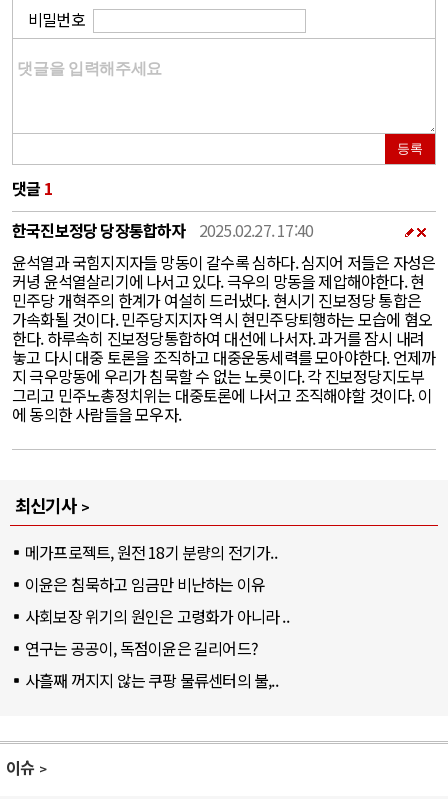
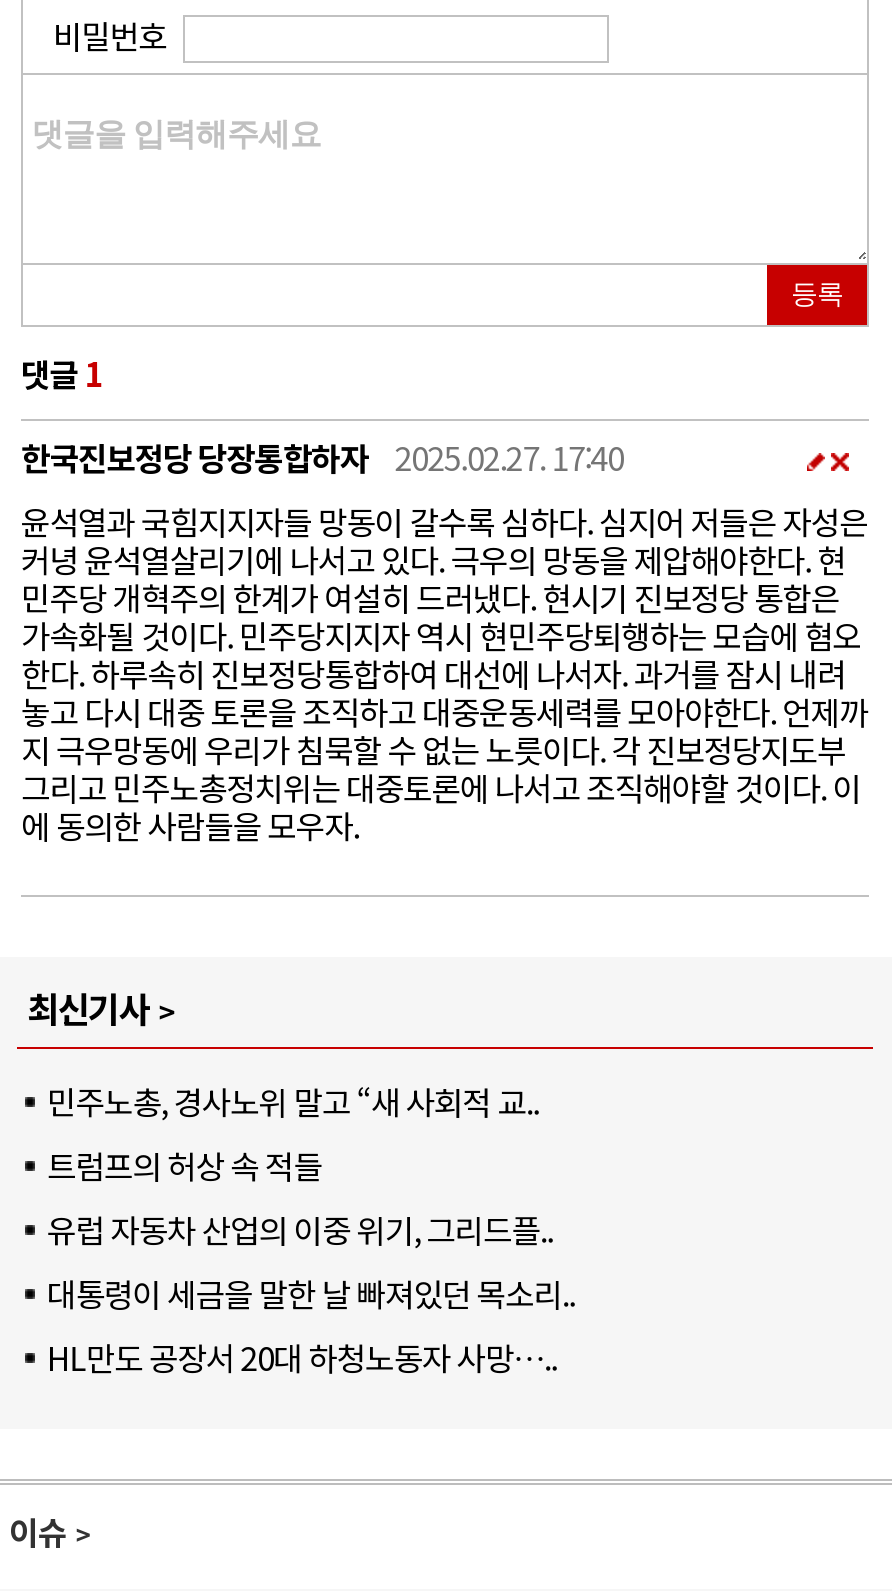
- 메가프로젝트, 원전 18기 분량의 전기가..
- 이윤은 침묵하고 임금만 비난하는 이유
- 사회보장 위기의 원인은 고령화가 아니라 ..
- 연구는 공공이, 독점이윤은 길리어드?
- 사흘째 꺼지지 않는 쿠팡 물류센터의 불,..
+ 민주노총, 경사노위 말고 “새 사회적 교..
+ 트럼프의 허상 속 적들
+ 유럽 자동차 산업의 이중 위기, 그리드플..
+ 대통령이 세금을 말한 날 빠져있던 목소리..
+ HL만도 공장서 20대 하청노동자 사망…..
